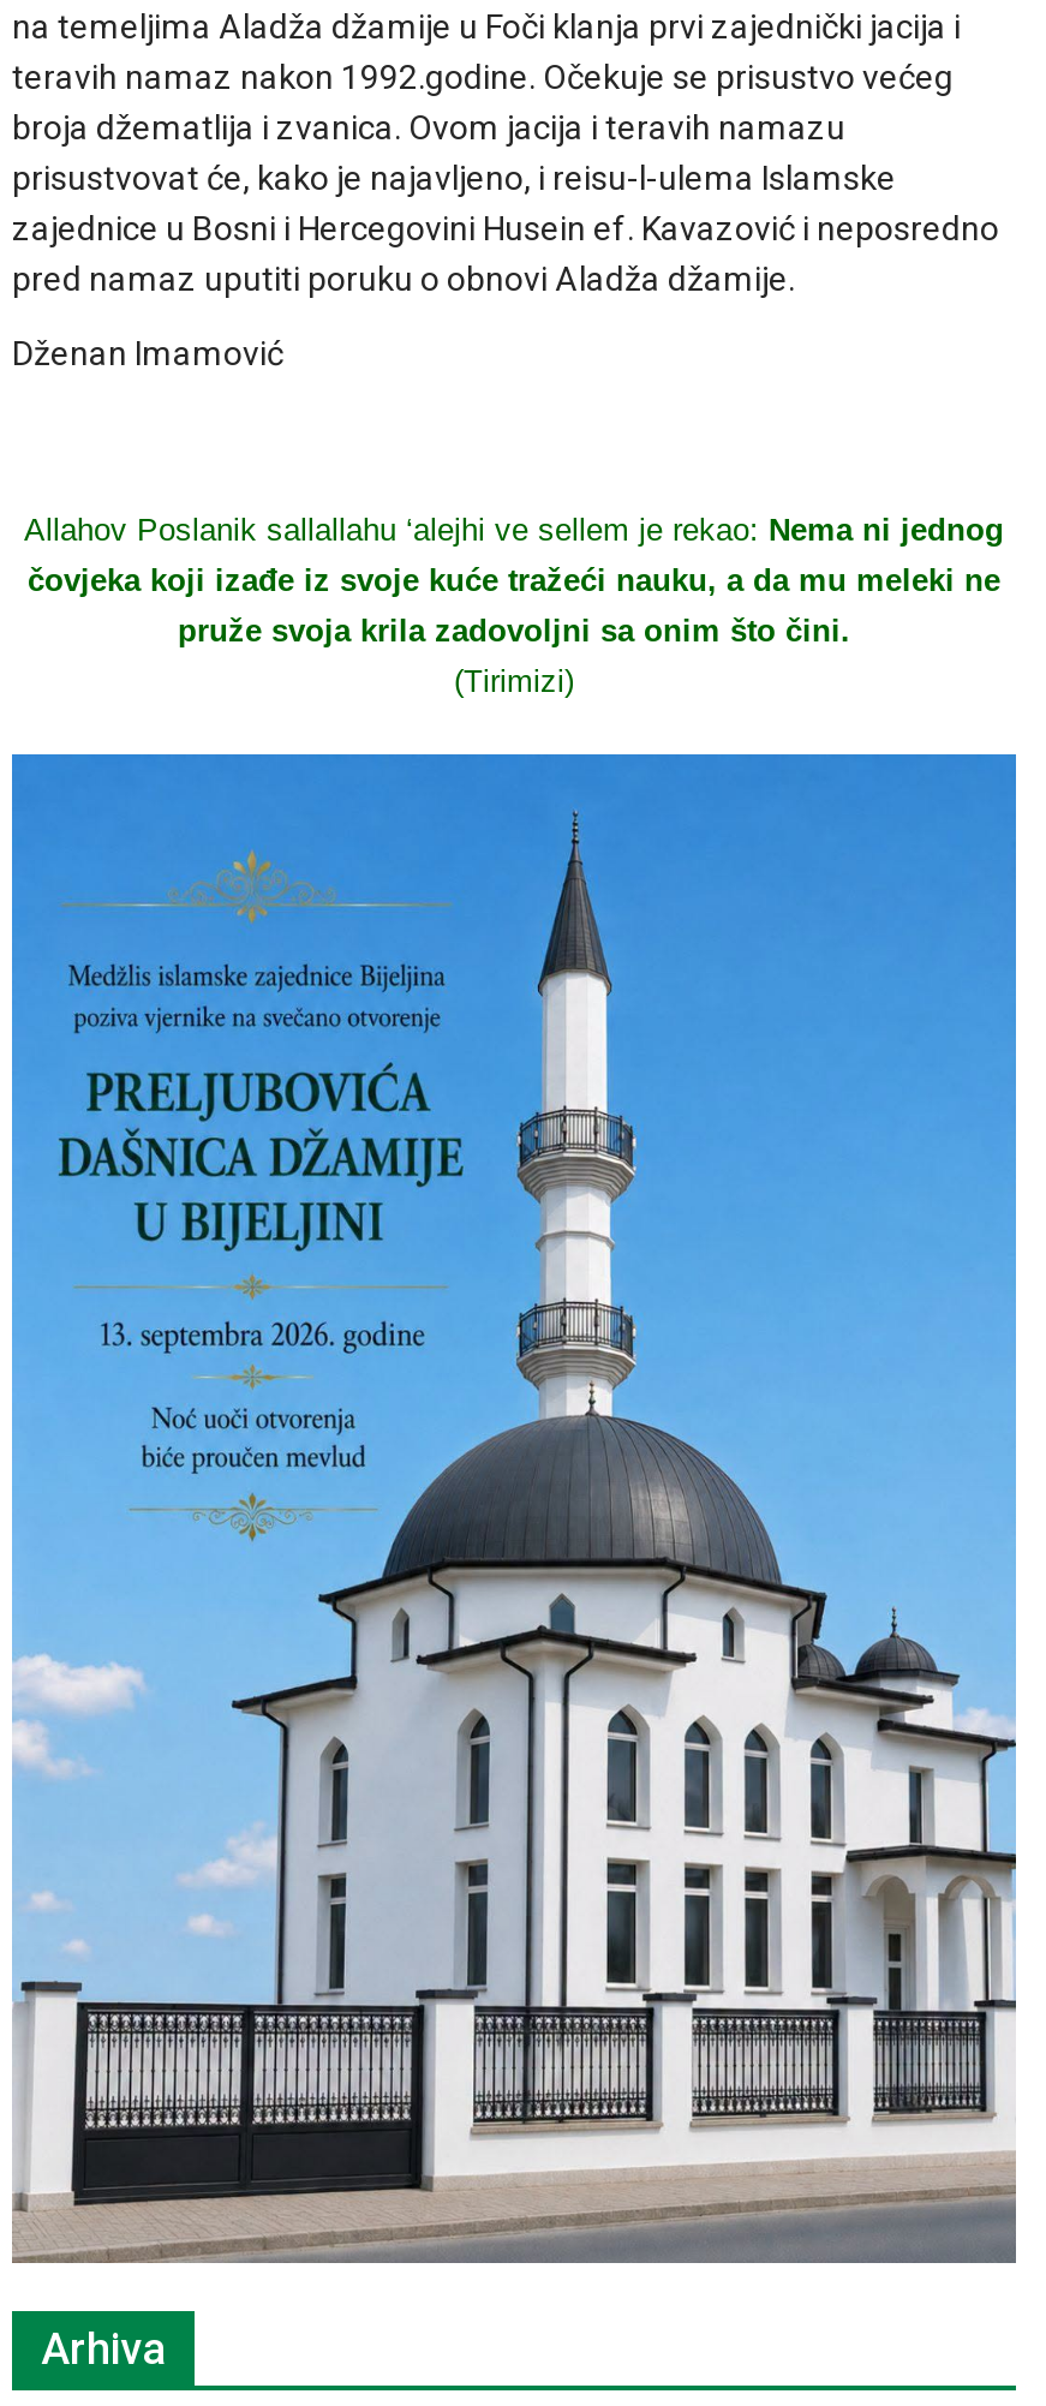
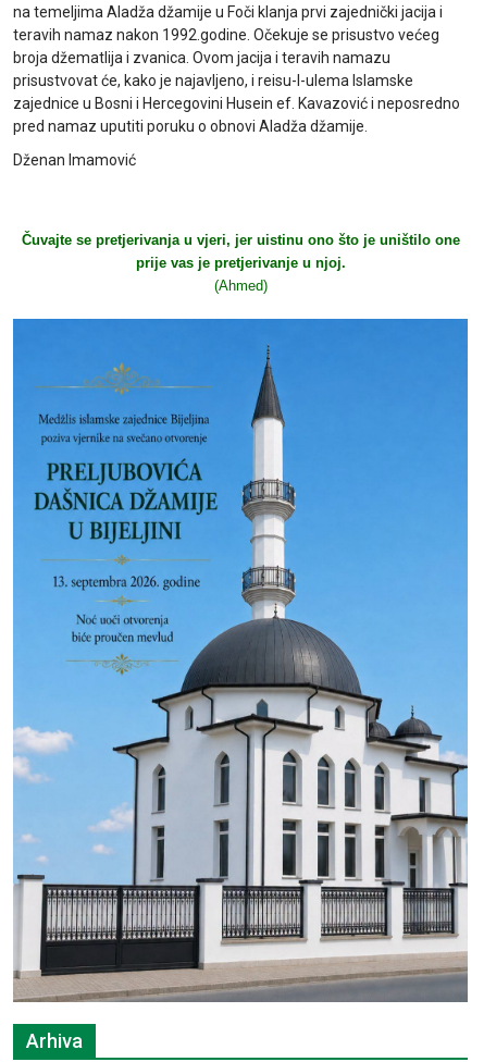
- Allahov Poslanik sallallahu ‘alejhi ve sellem je rekao: Nema ni jednog
- čovjeka koji izađe iz svoje kuće tražeći nauku, a da mu meleki ne
- pruže svoja krila zadovoljni sa onim što čini.
- (Tirimizi)
+ Čuvajte se pretjerivanja u vjeri, jer uistinu ono što je uništilo one
+ prije vas je pretjerivanje u njoj.
+ (Ahmed)
